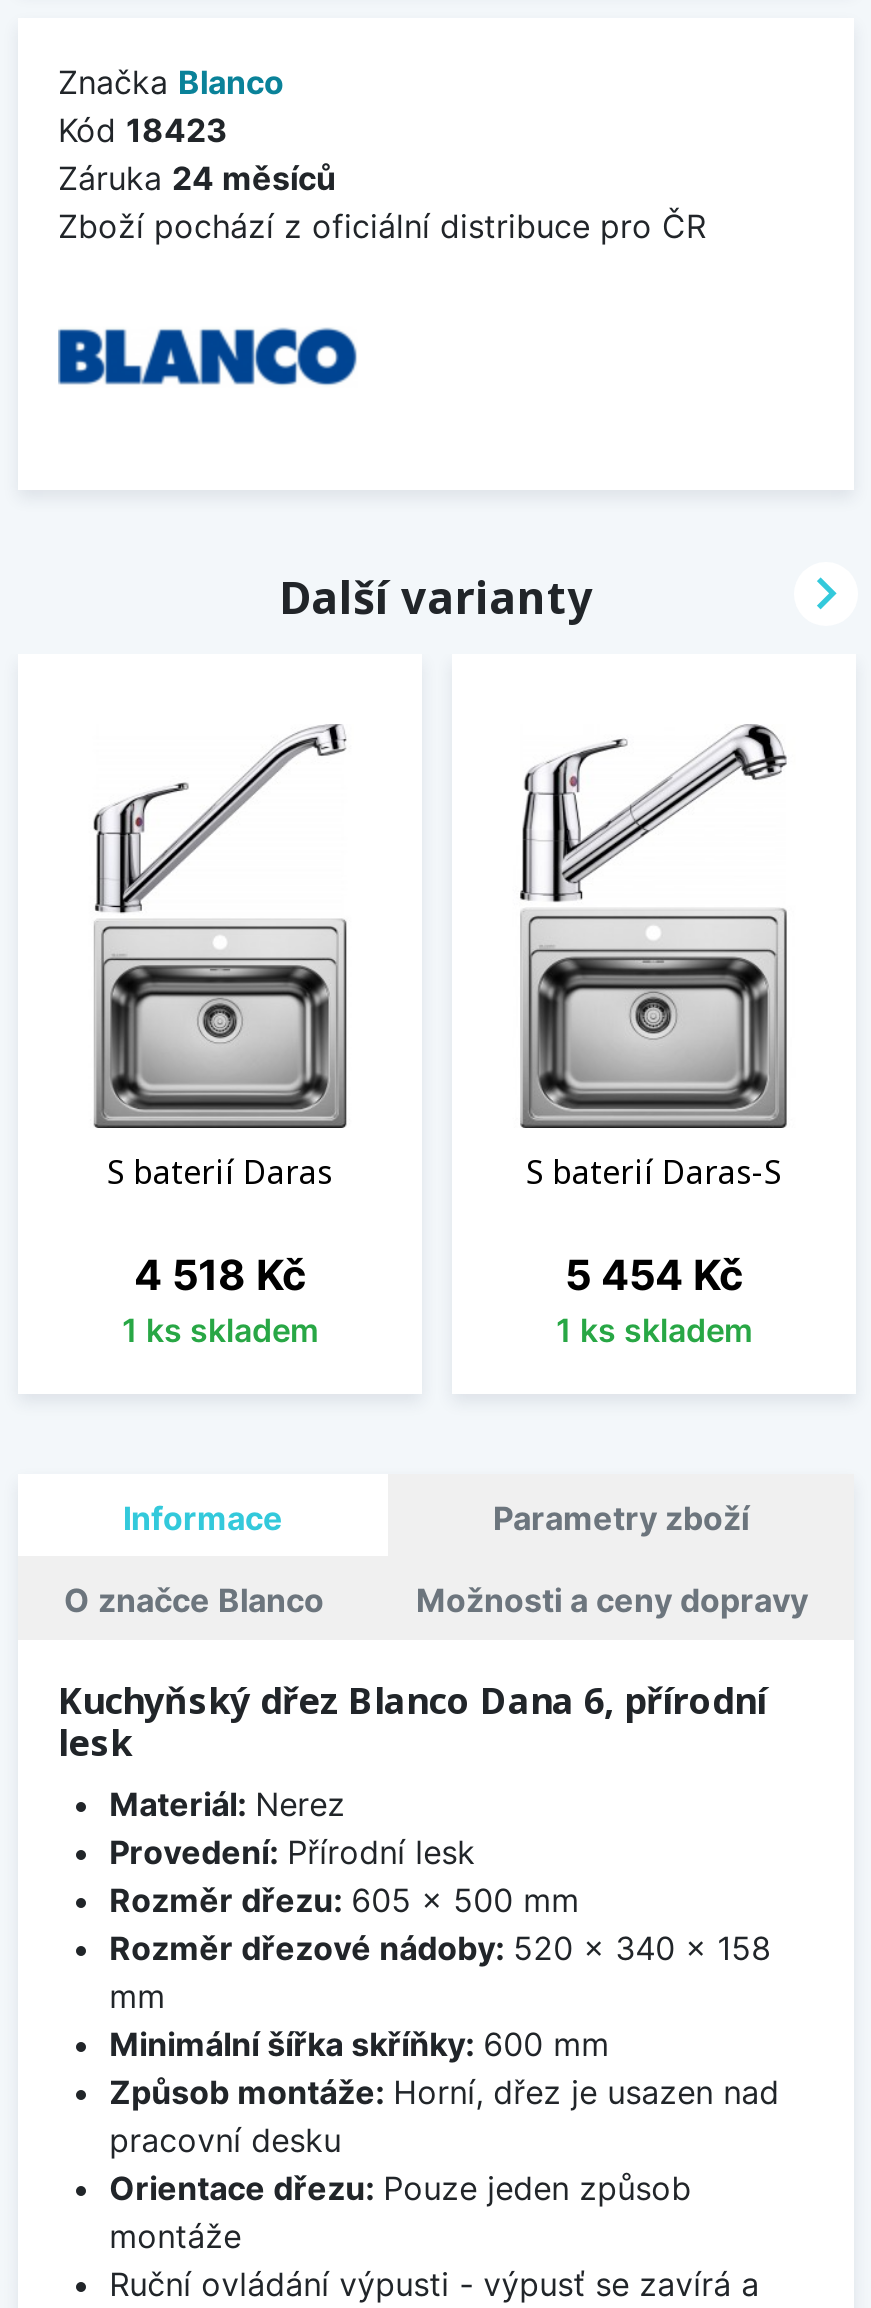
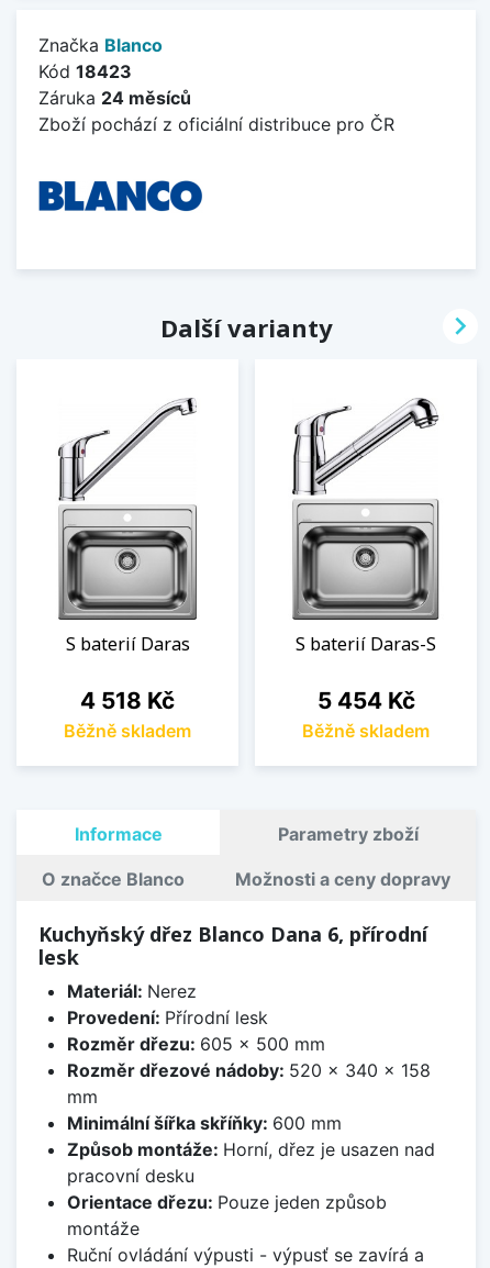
- 1 ks skladem
+ Běžně skladem

- 1 ks skladem
+ Běžně skladem
